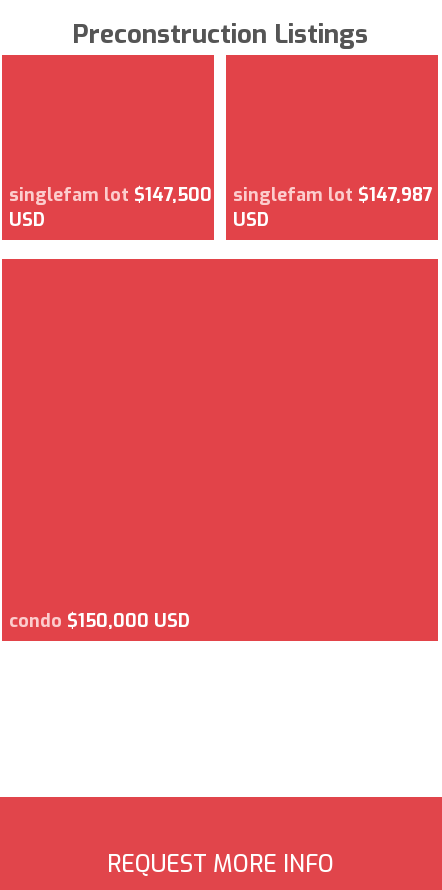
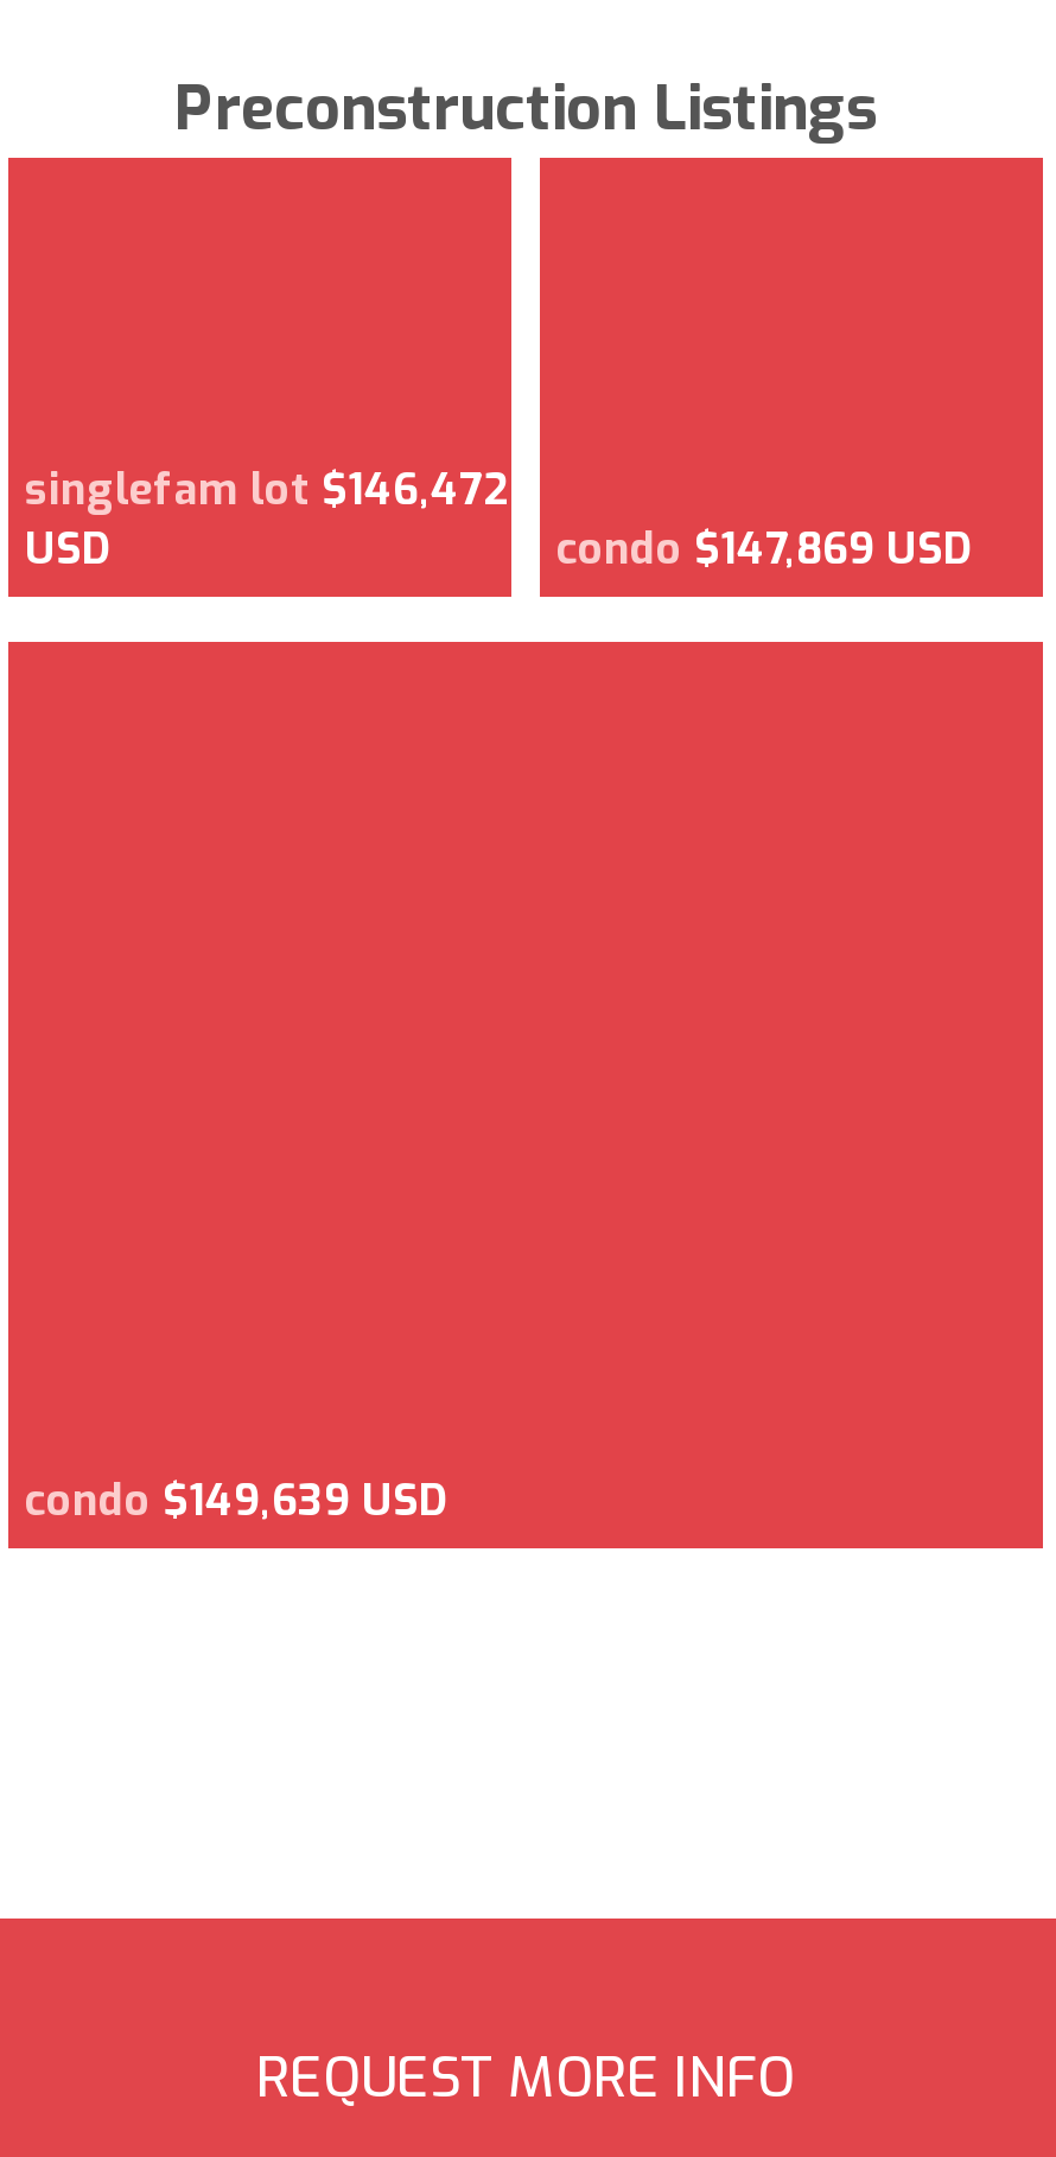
- singlefam lot $147,500
+ singlefam lot $146,472

- singlefam lot $147,987
- USD
+ condo $147,869 USD

- condo $150,000 USD
+ condo $149,639 USD
